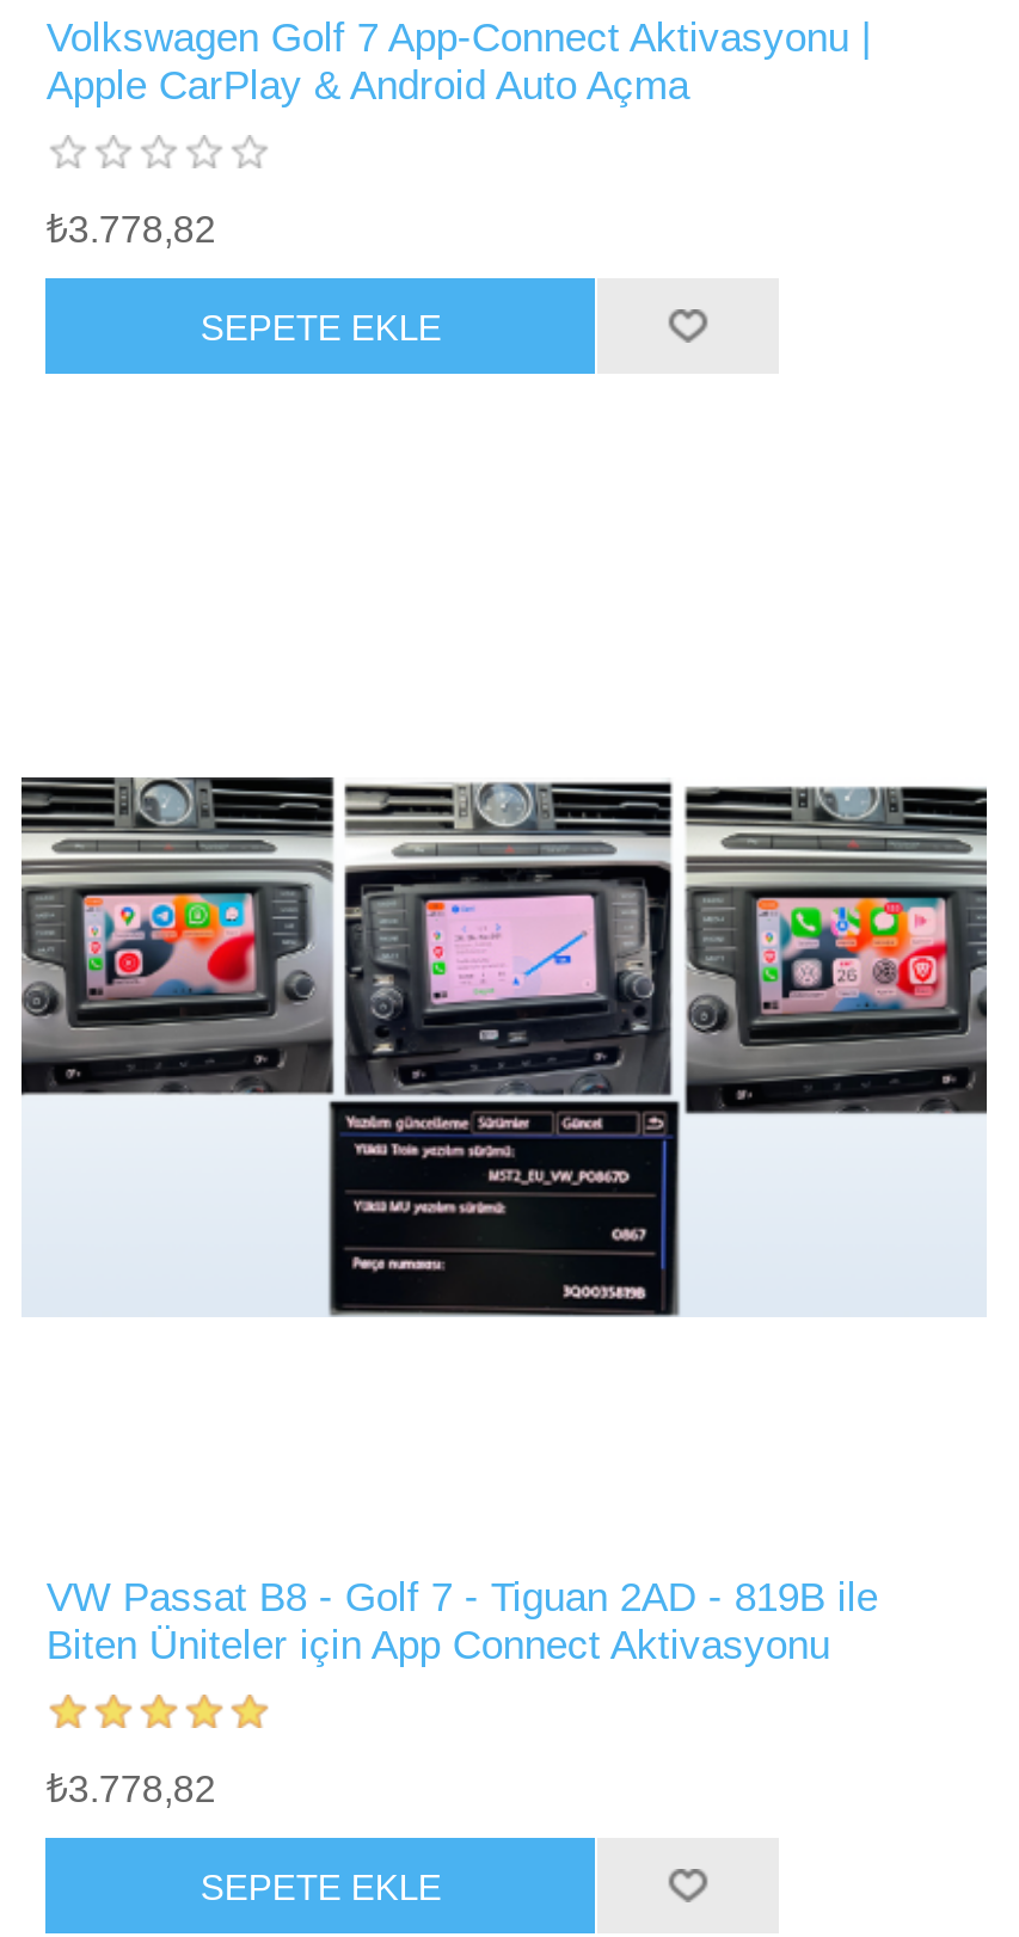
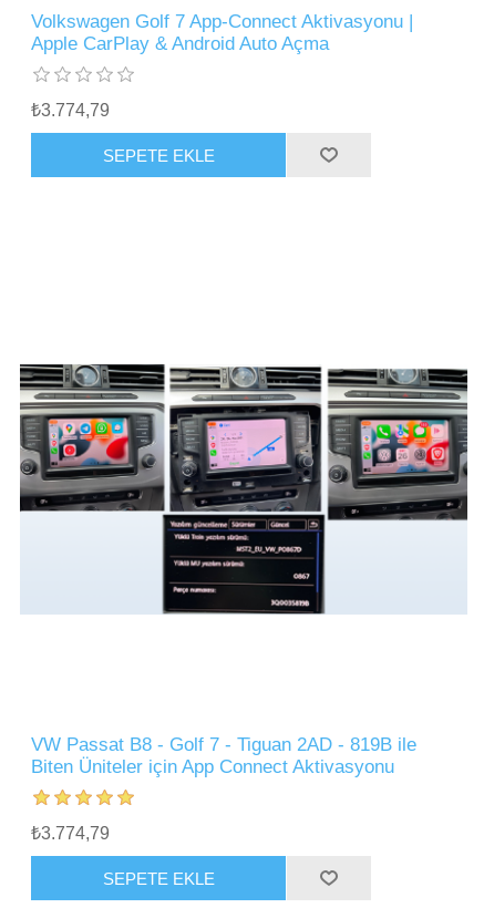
- ₺3.778,82
+ ₺3.774,79

- ₺3.778,82
+ ₺3.774,79
